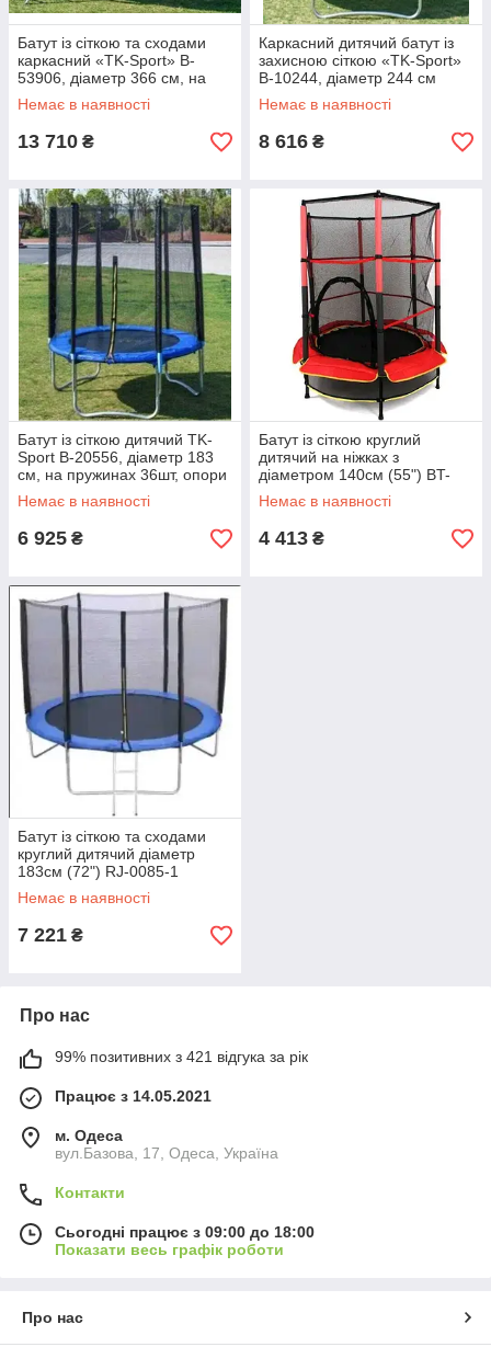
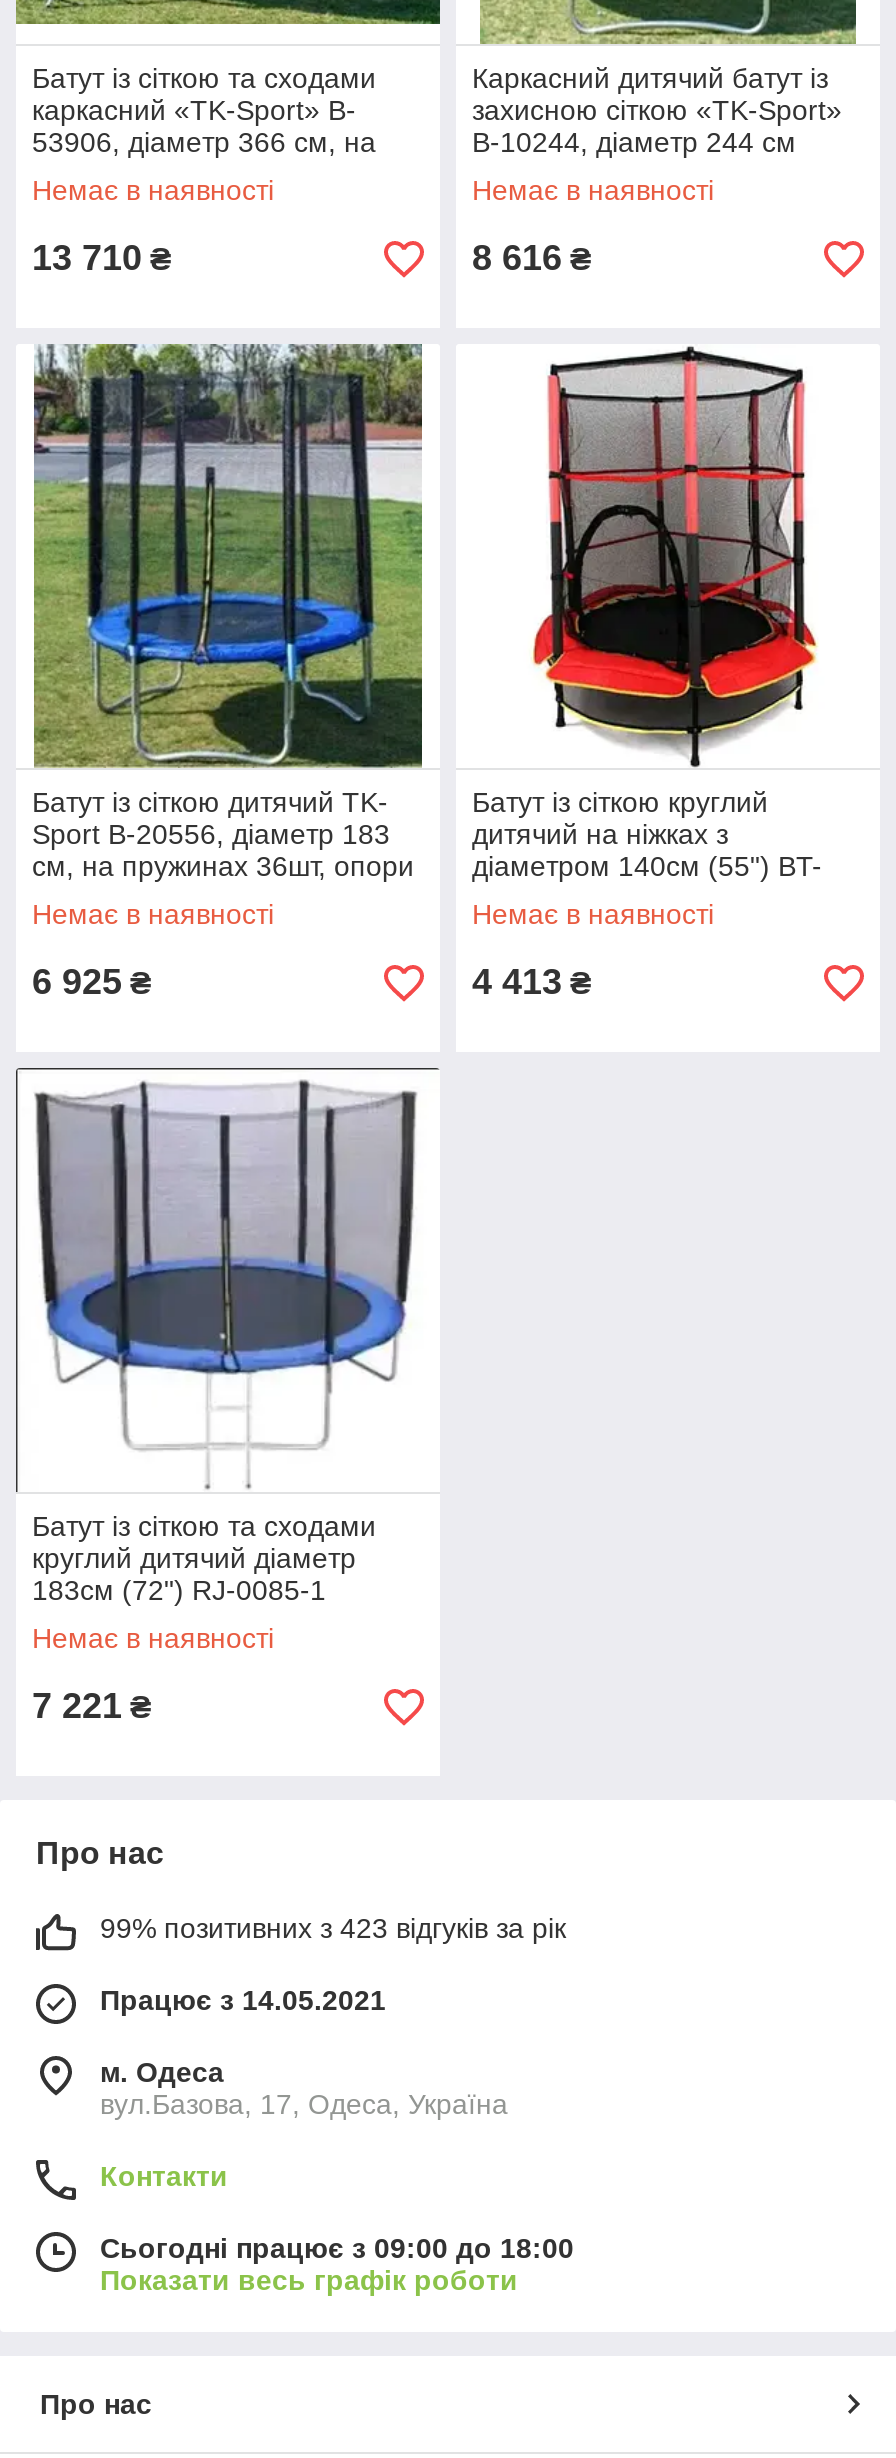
- 99% позитивних з 421 відгука за рік
+ 99% позитивних з 423 відгуків за рік
